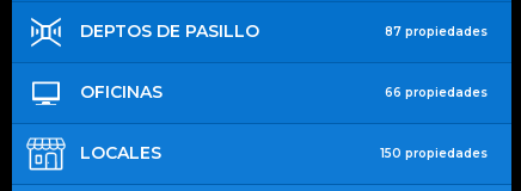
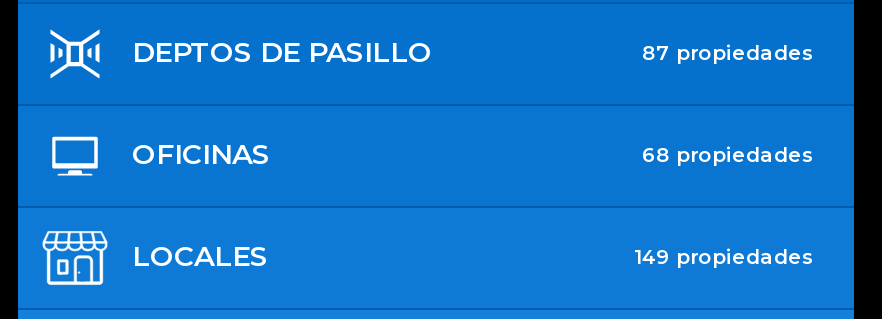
- 66 propiedades
+ 68 propiedades

- 150 propiedades
+ 149 propiedades
